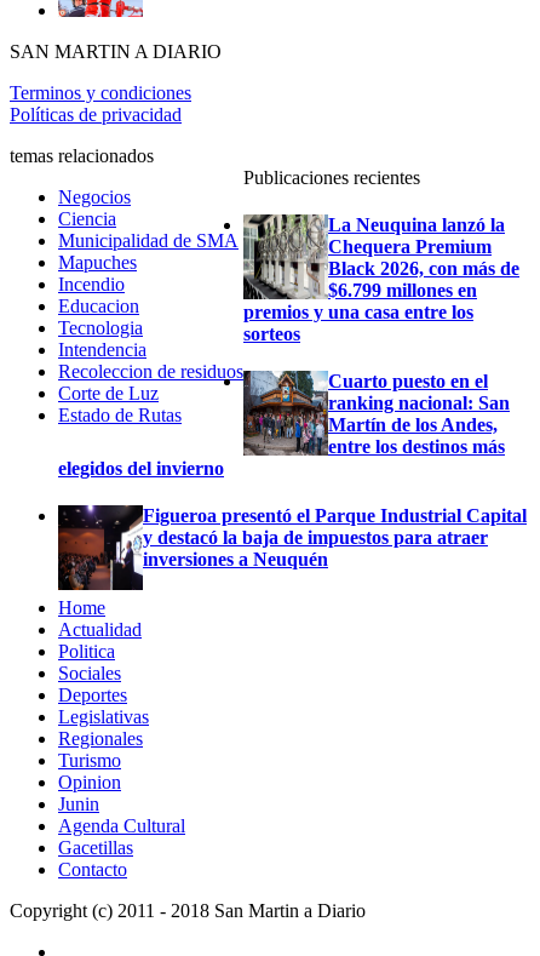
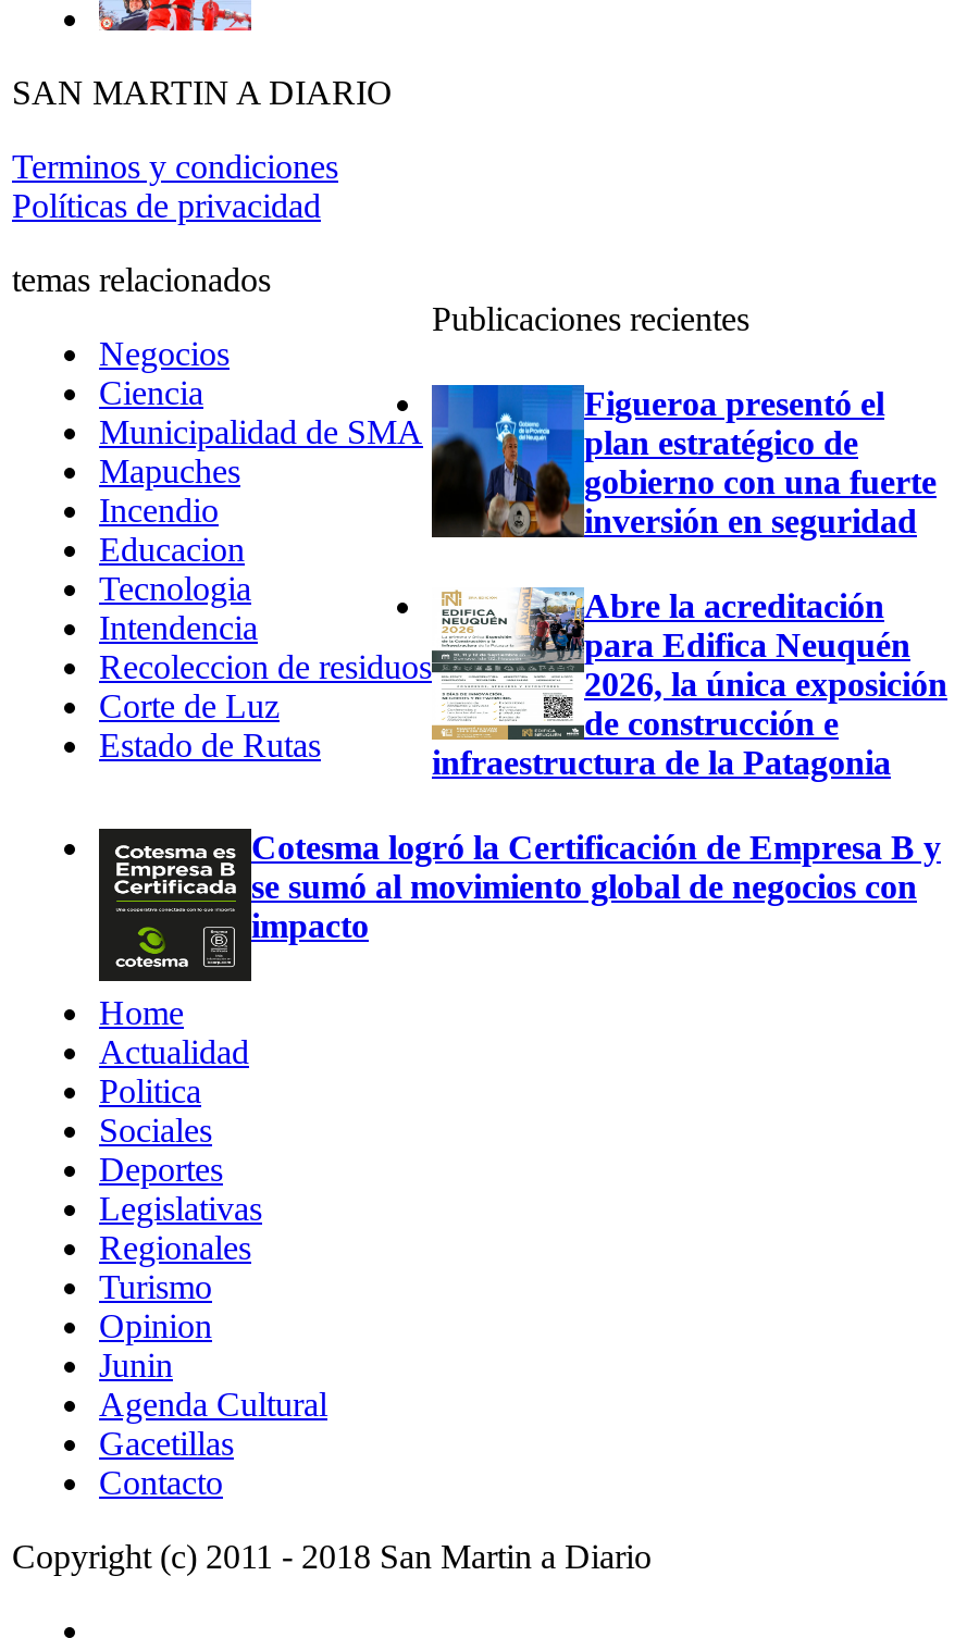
- [image]
- La Neuquina lanzó la
- Chequera Premium
- Black 2026, con más de
- $6.799 millones en
- premios y una casa entre los
- sorteos
+ [image]
+ Figueroa presentó el
+ plan estratégico de
+ gobierno con una fuerte
+ inversión en seguridad

- [image]
- Cuarto puesto en el
- ranking nacional: San
- Martín de los Andes,
- entre los destinos más
- elegidos del invierno
+ [image]
+ Abre la acreditación
+ para Edifica Neuquén
+ 2026, la única exposición
+ de construcción e
+ infraestructura de la Patagonia

- [image]
- Figueroa presentó el Parque Industrial Capital
- y destacó la baja de impuestos para atraer
- inversiones a Neuquén
+ [image]
+ Cotesma logró la Certificación de Empresa B y
+ se sumó al movimiento global de negocios con
+ impacto
